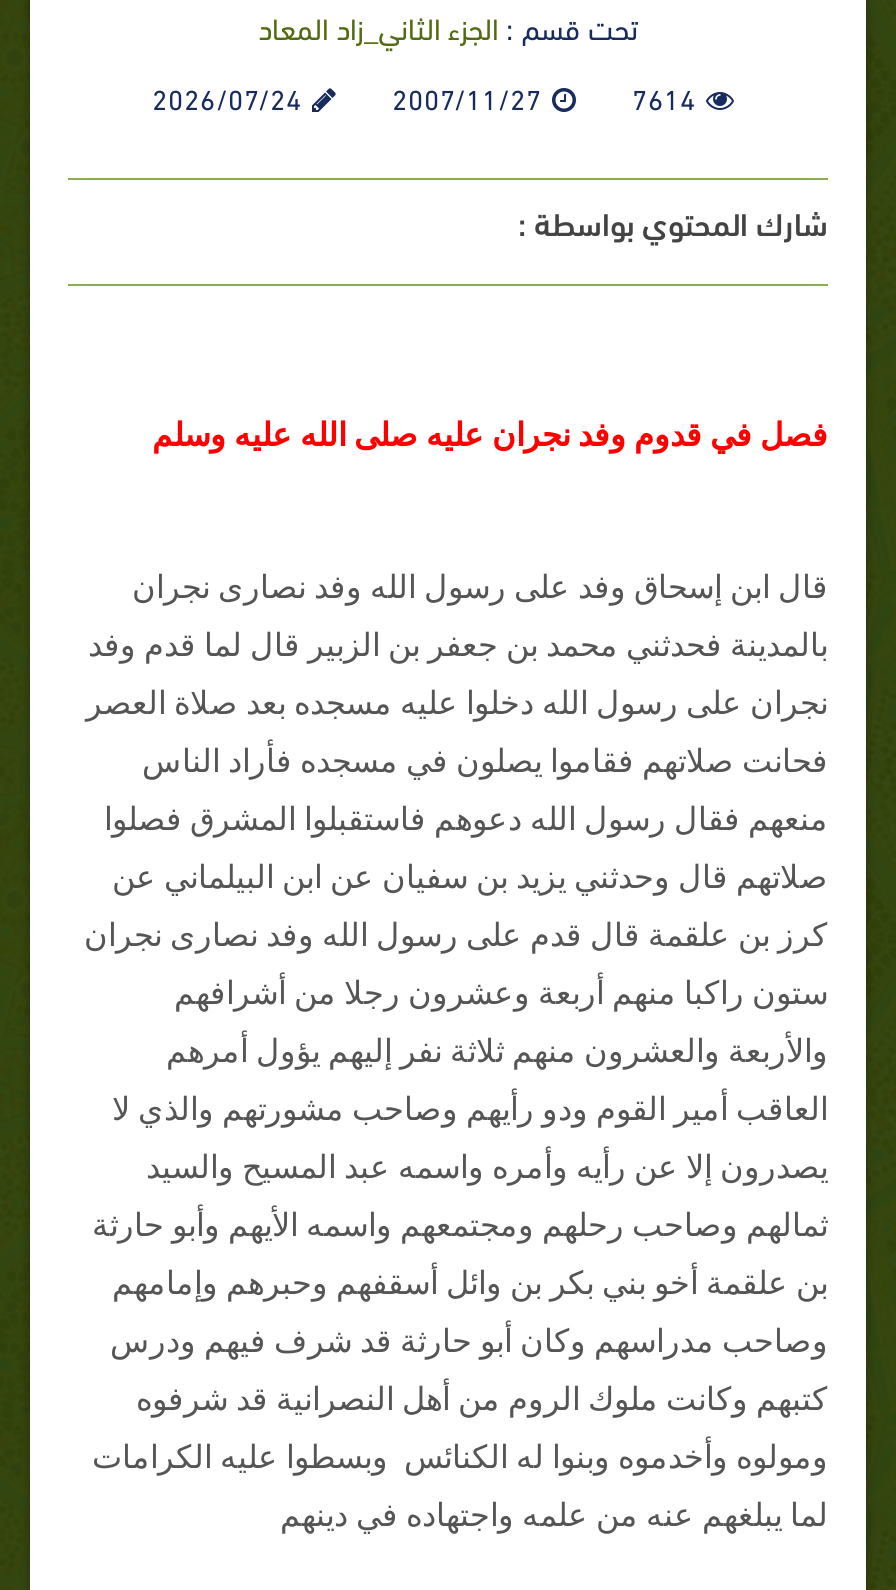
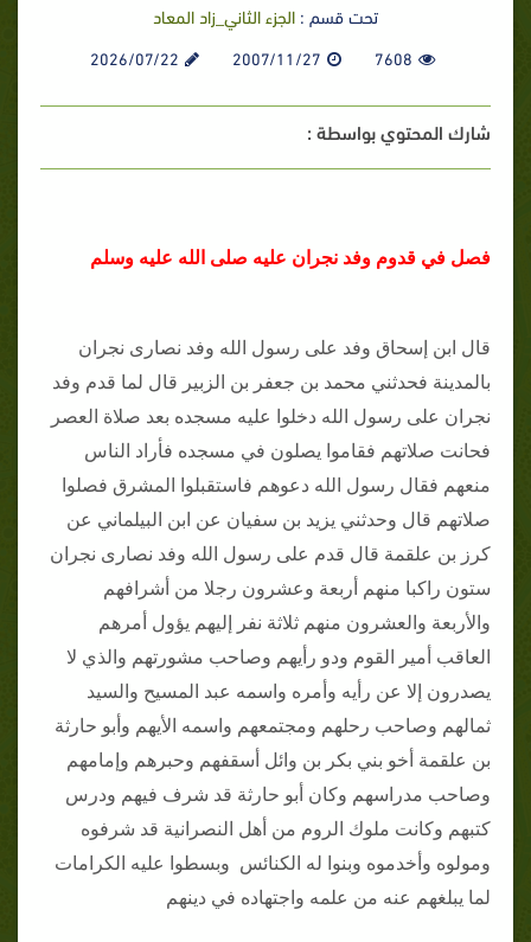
- 2026/07/24
+ 2026/07/22

- 7614
+ 7608
